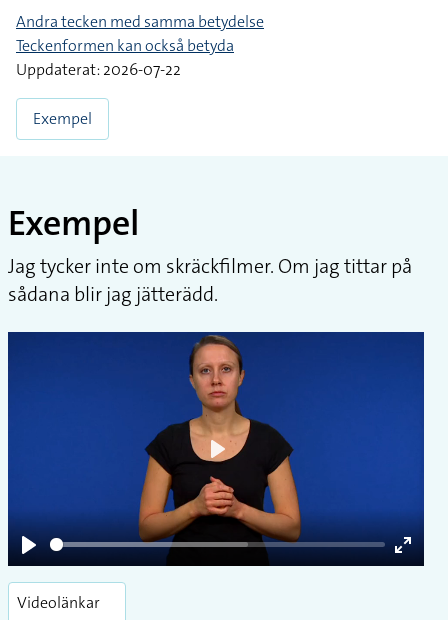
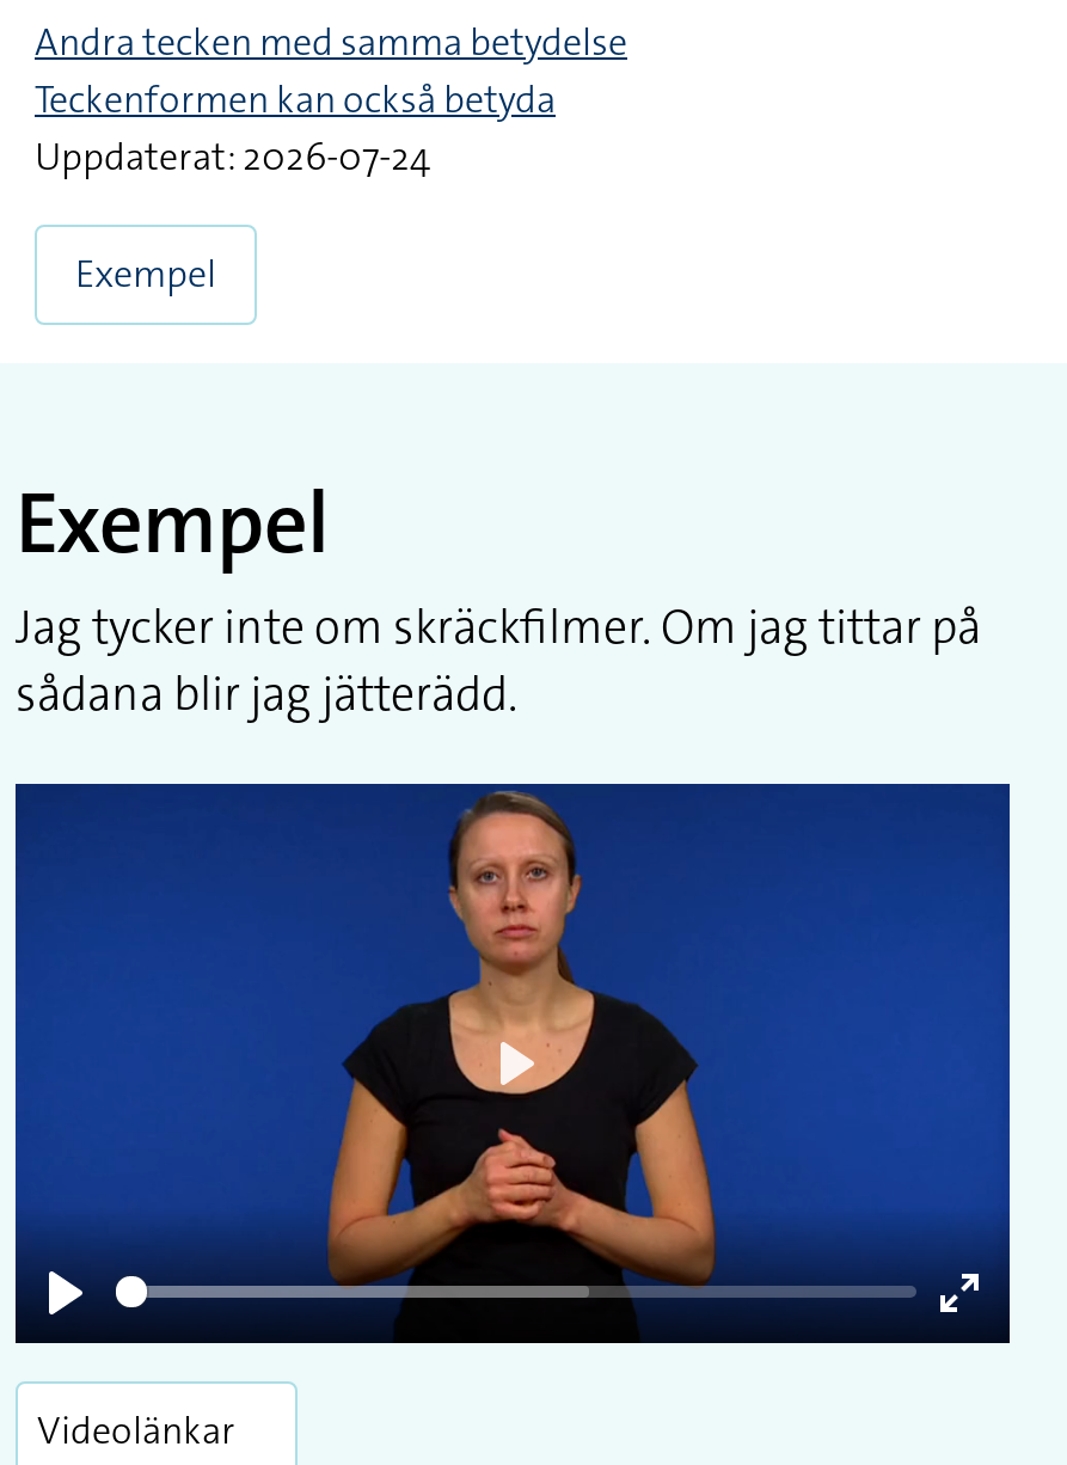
- Uppdaterat: 2026-07-22
+ Uppdaterat: 2026-07-24
